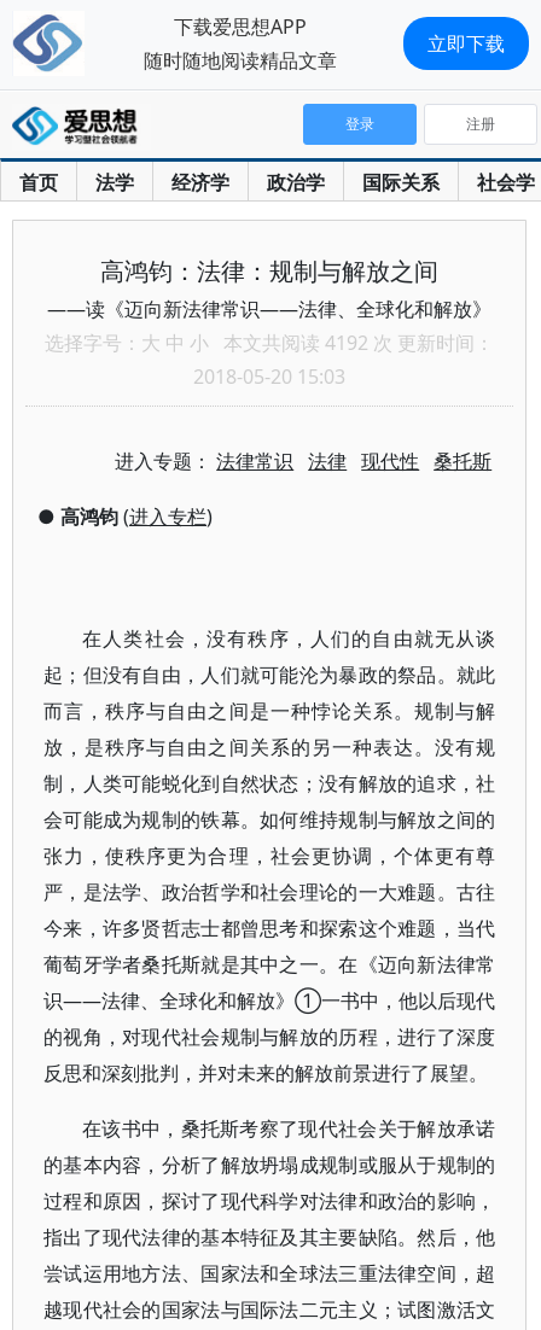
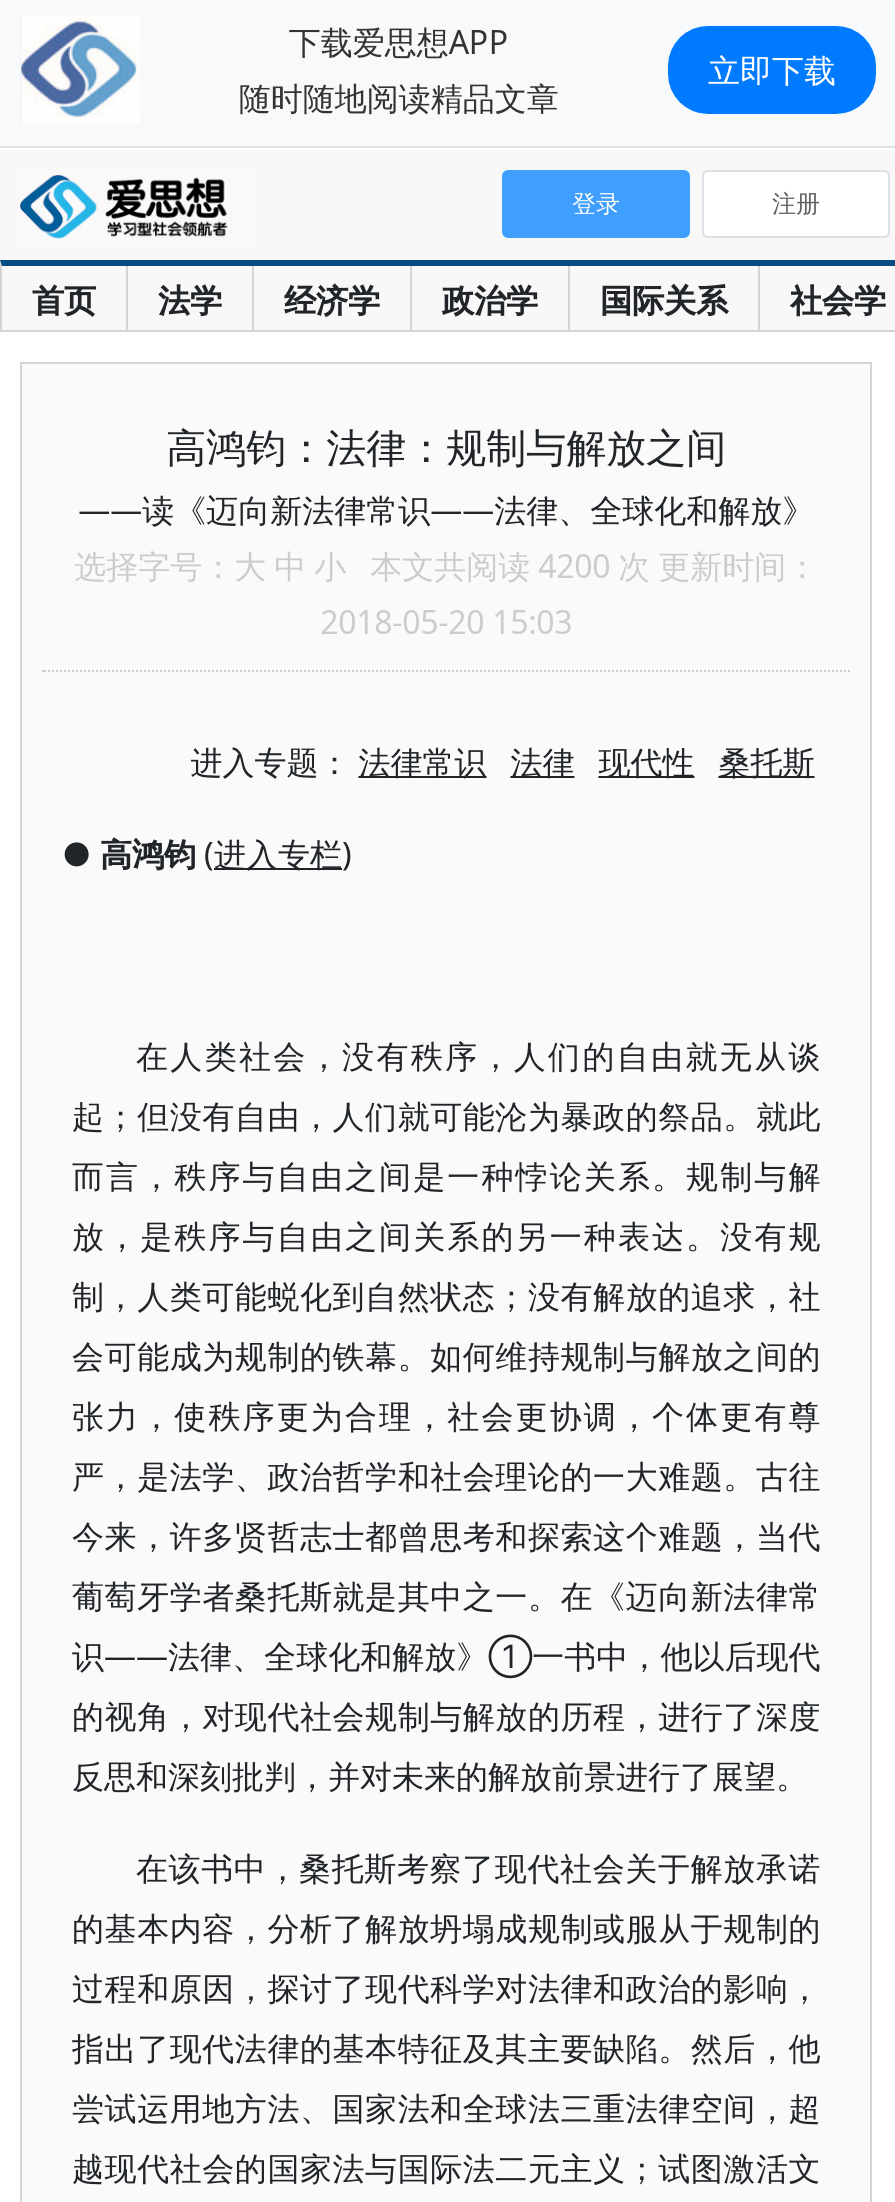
- 选择字号：大 中 小本文共阅读 4192 次 更新时间：
+ 选择字号：大 中 小本文共阅读 4200 次 更新时间：
